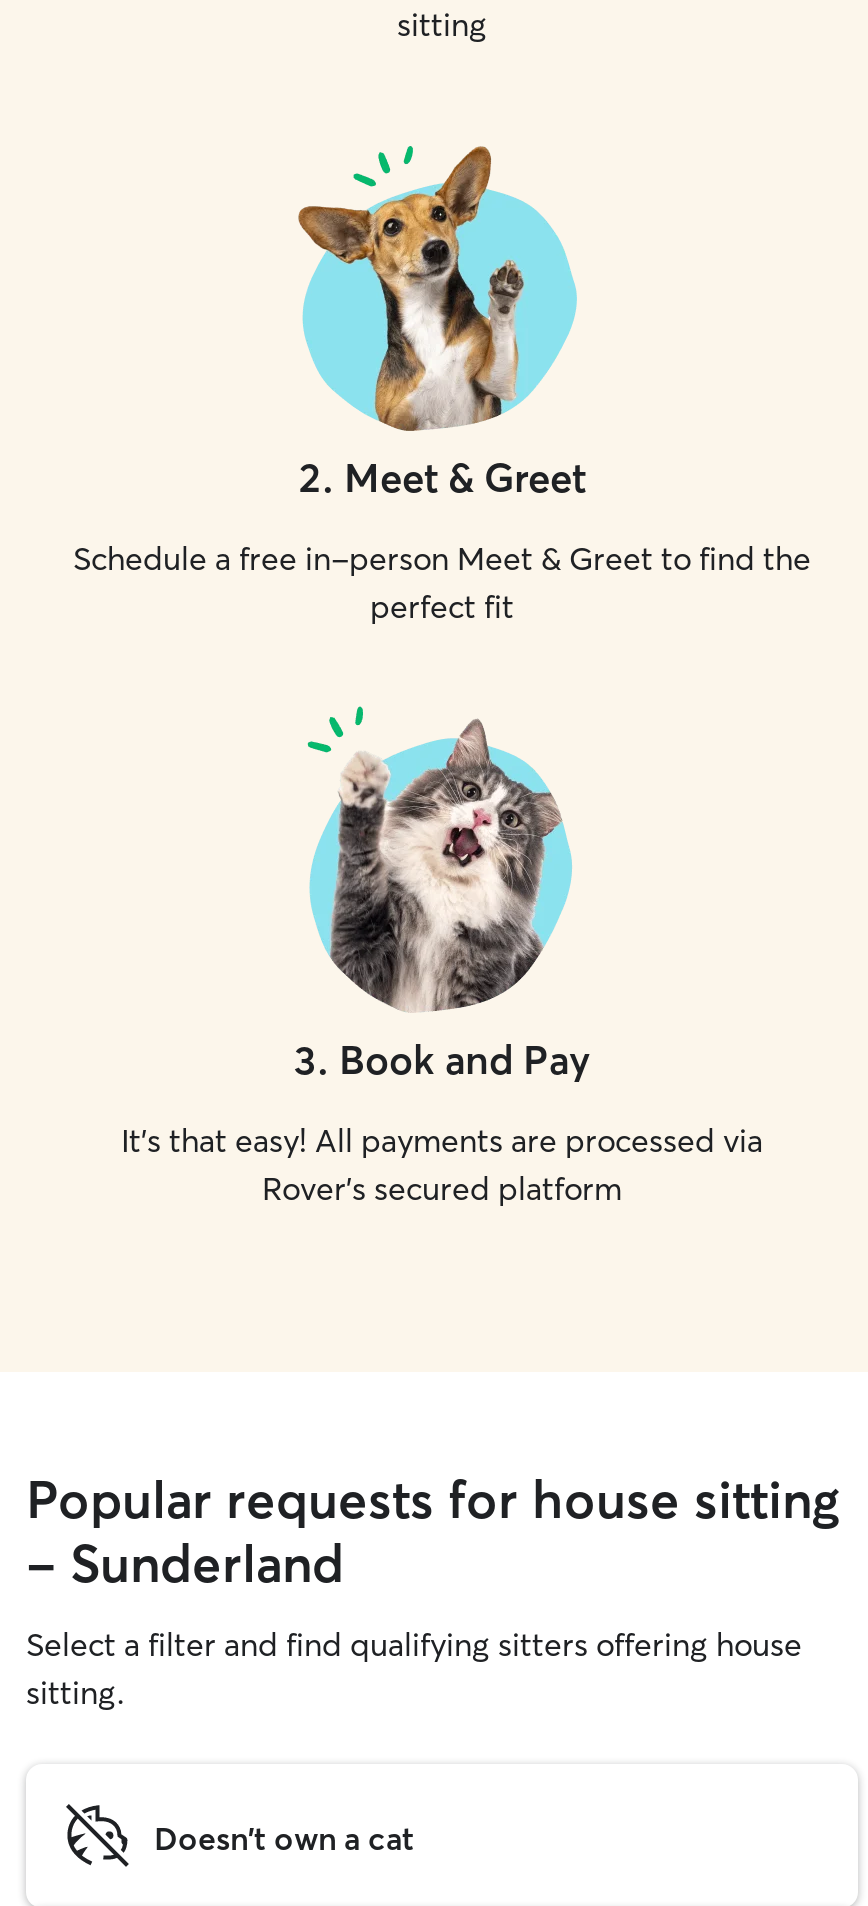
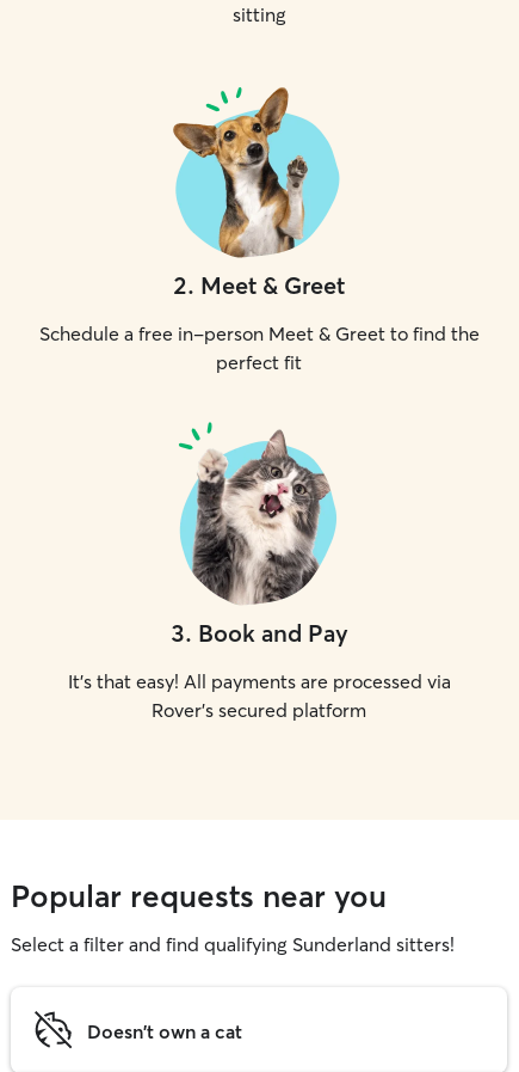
- Popular requests for house sitting
- - Sunderland
- Select a filter and find qualifying sitters offering house
- sitting.
+ Popular requests near you
+ Select a filter and find qualifying Sunderland sitters!
